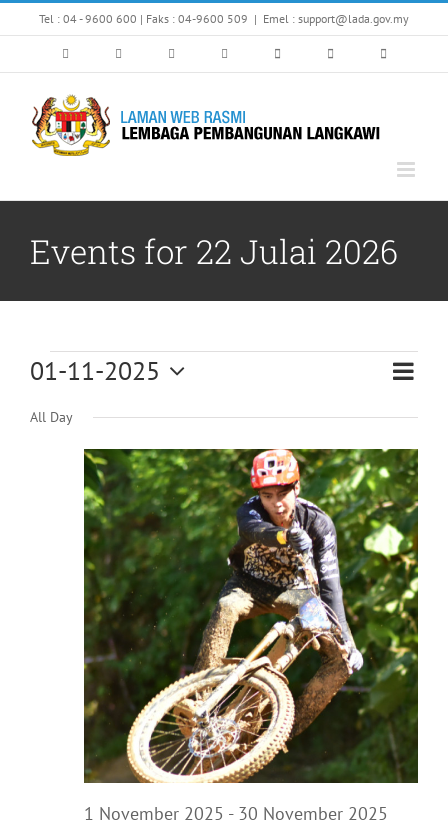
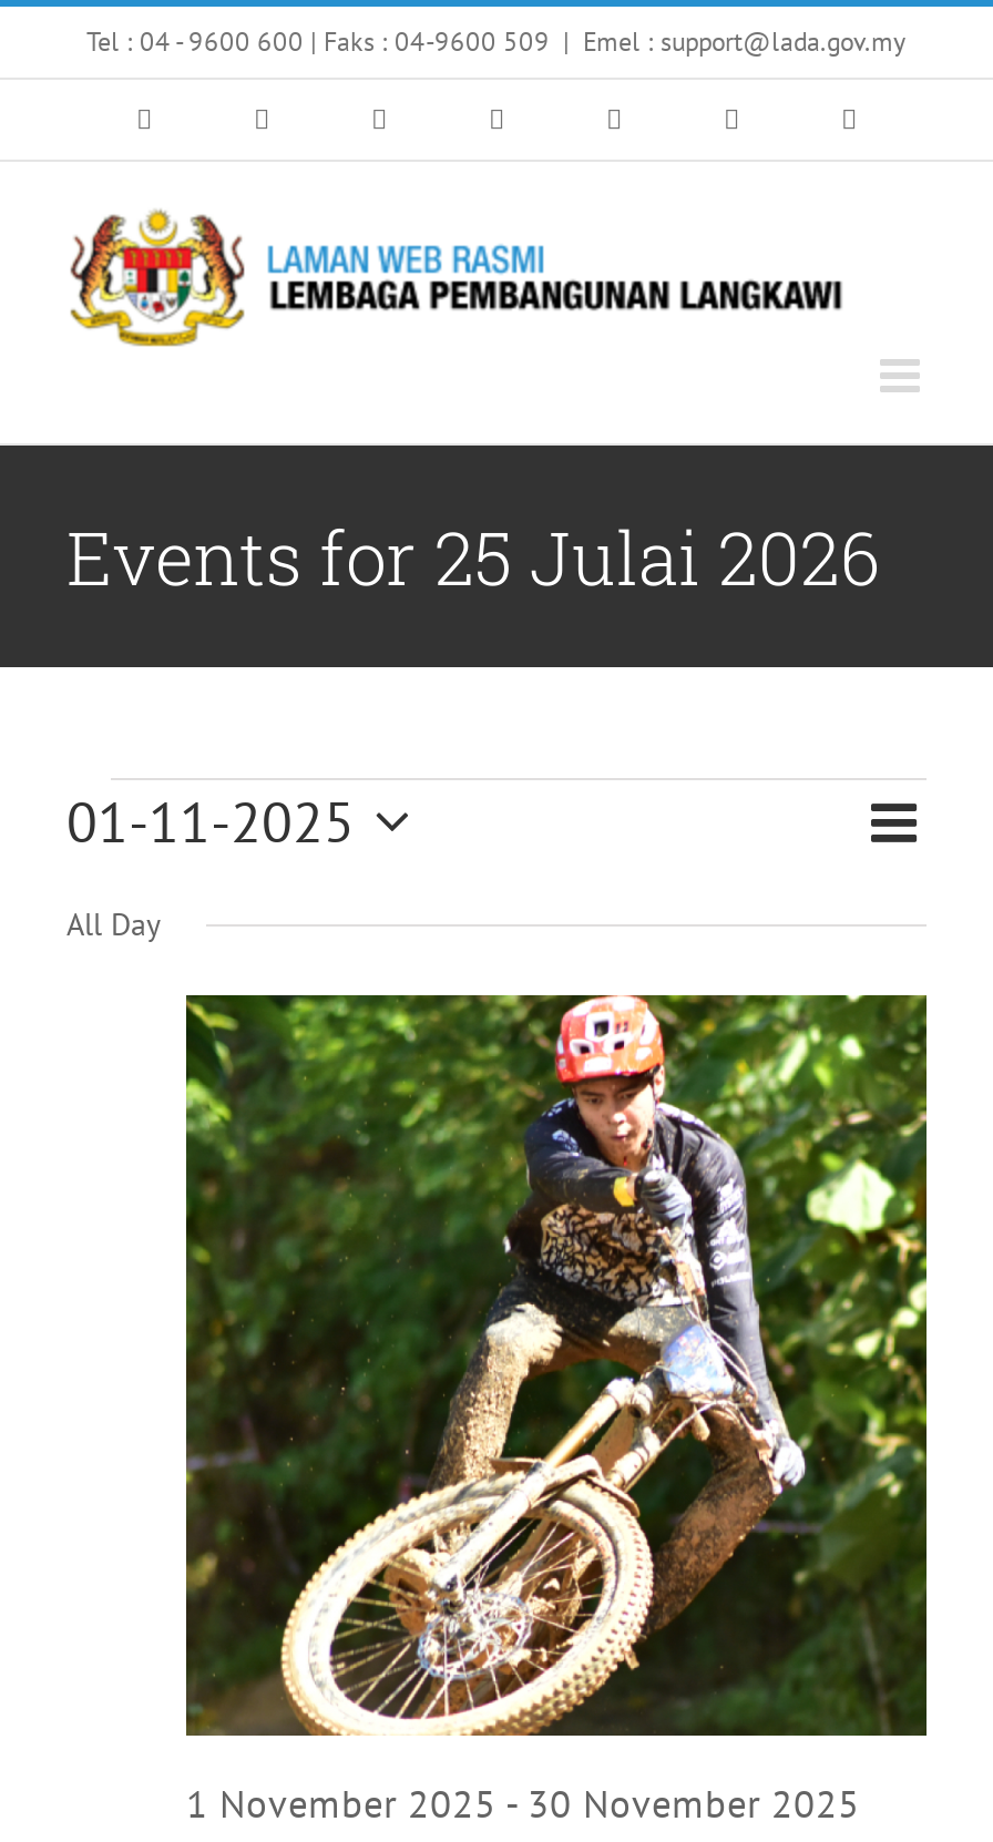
- Events for 22 Julai 2026
+ Events for 25 Julai 2026
